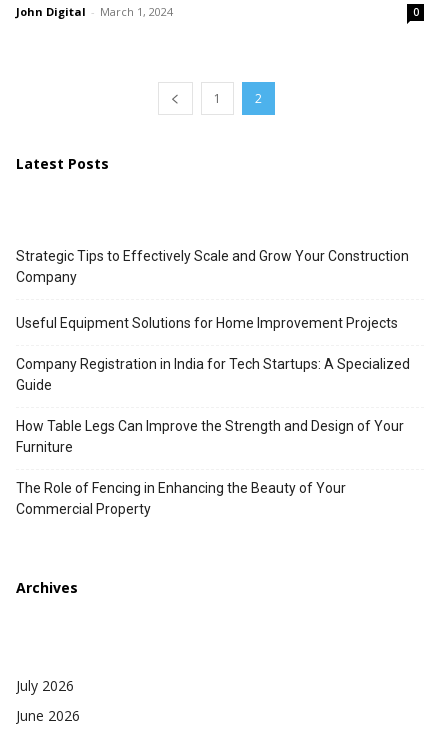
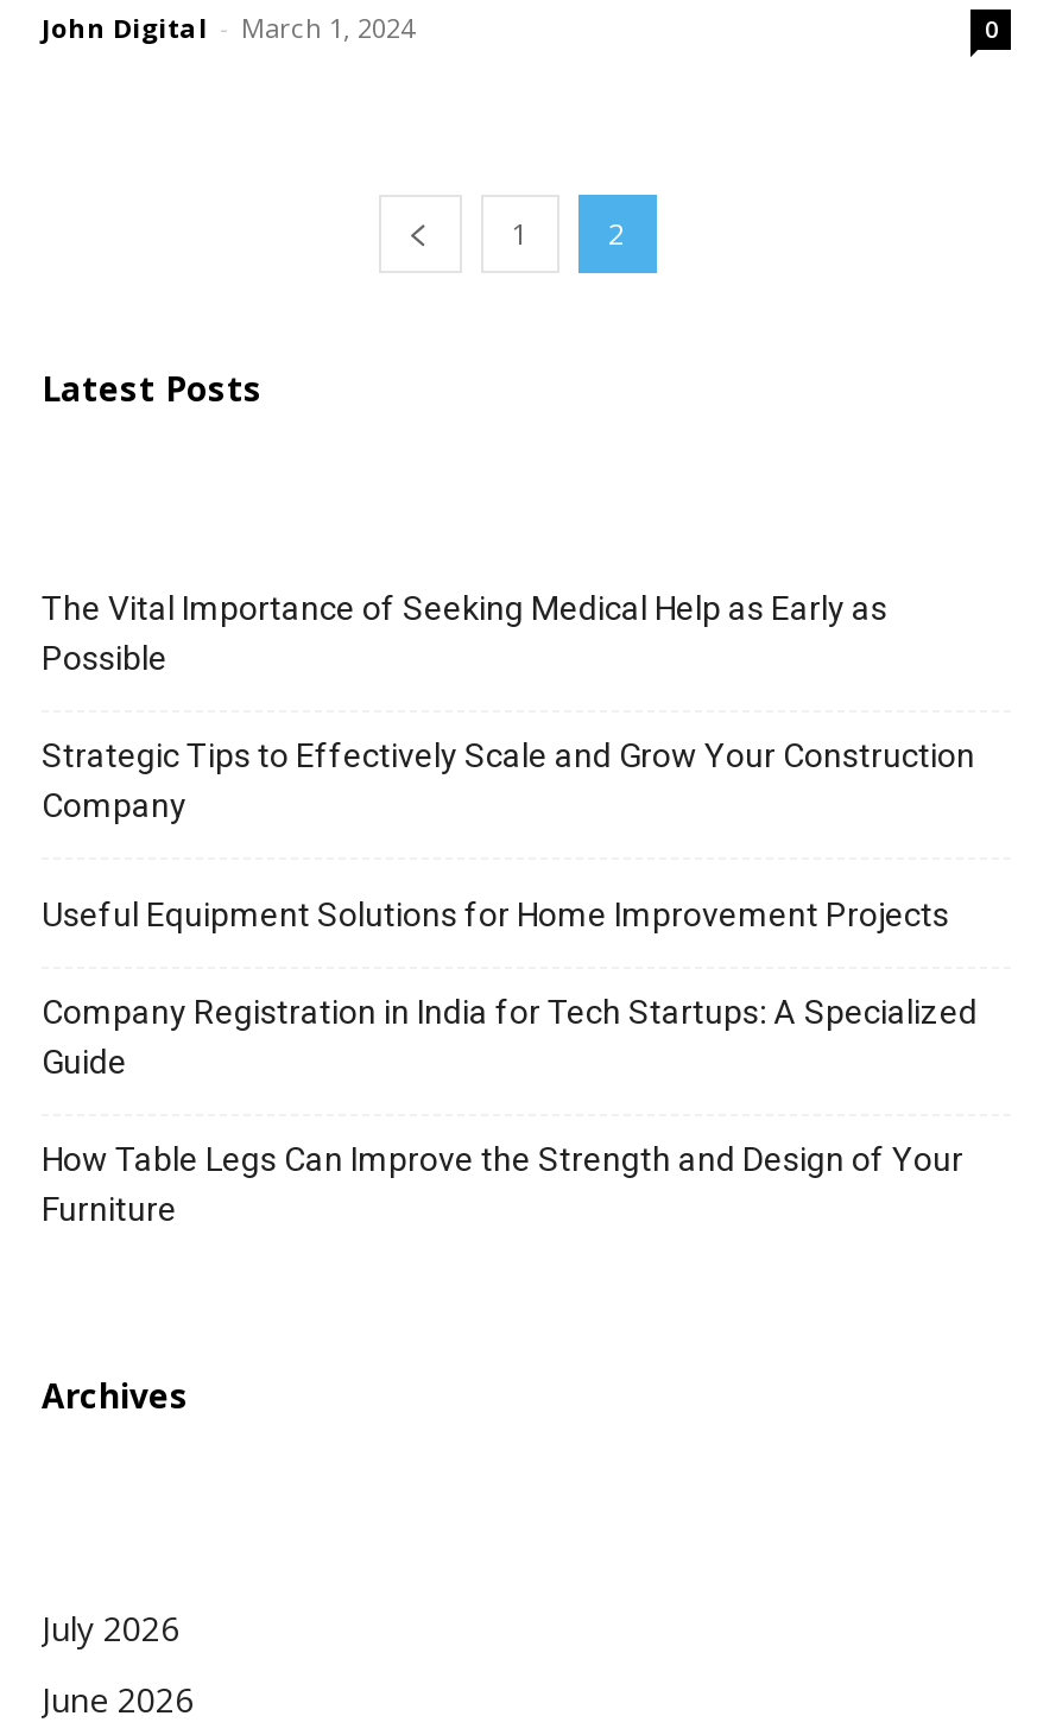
+ The Vital Importance of Seeking Medical Help as Early as
+ Possible

moved down: Strategic Tips to Effectively Scale and Grow Your Construction | Company | Useful Equipment Solutions for Home Improvement Projects | Company Registration in India for Tech Startups: A Specialized | Guide | How Table Legs Can Improve the Strength and Design of Your | Furniture

- The Role of Fencing in Enhancing the Beauty of Your
- Commercial Property
